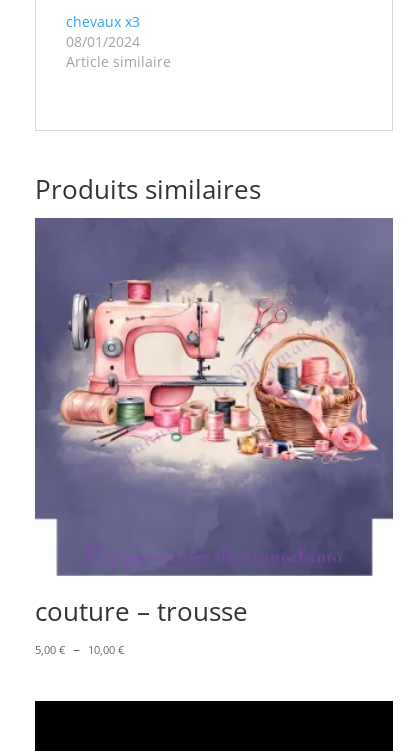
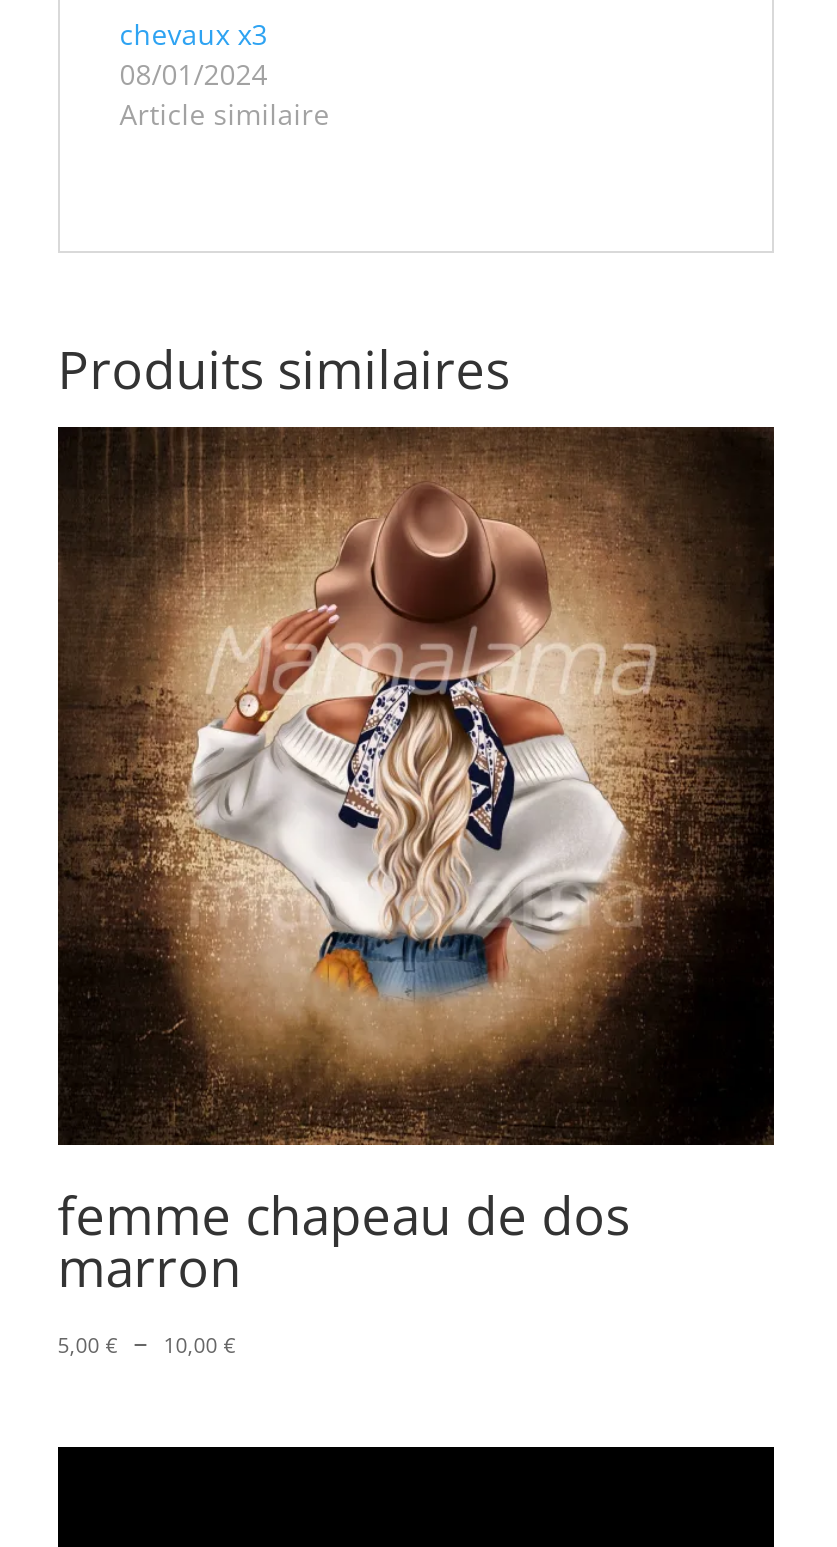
- [image]
- couture – trousse
+ [image]
+ femme chapeau de dos
+ marron
